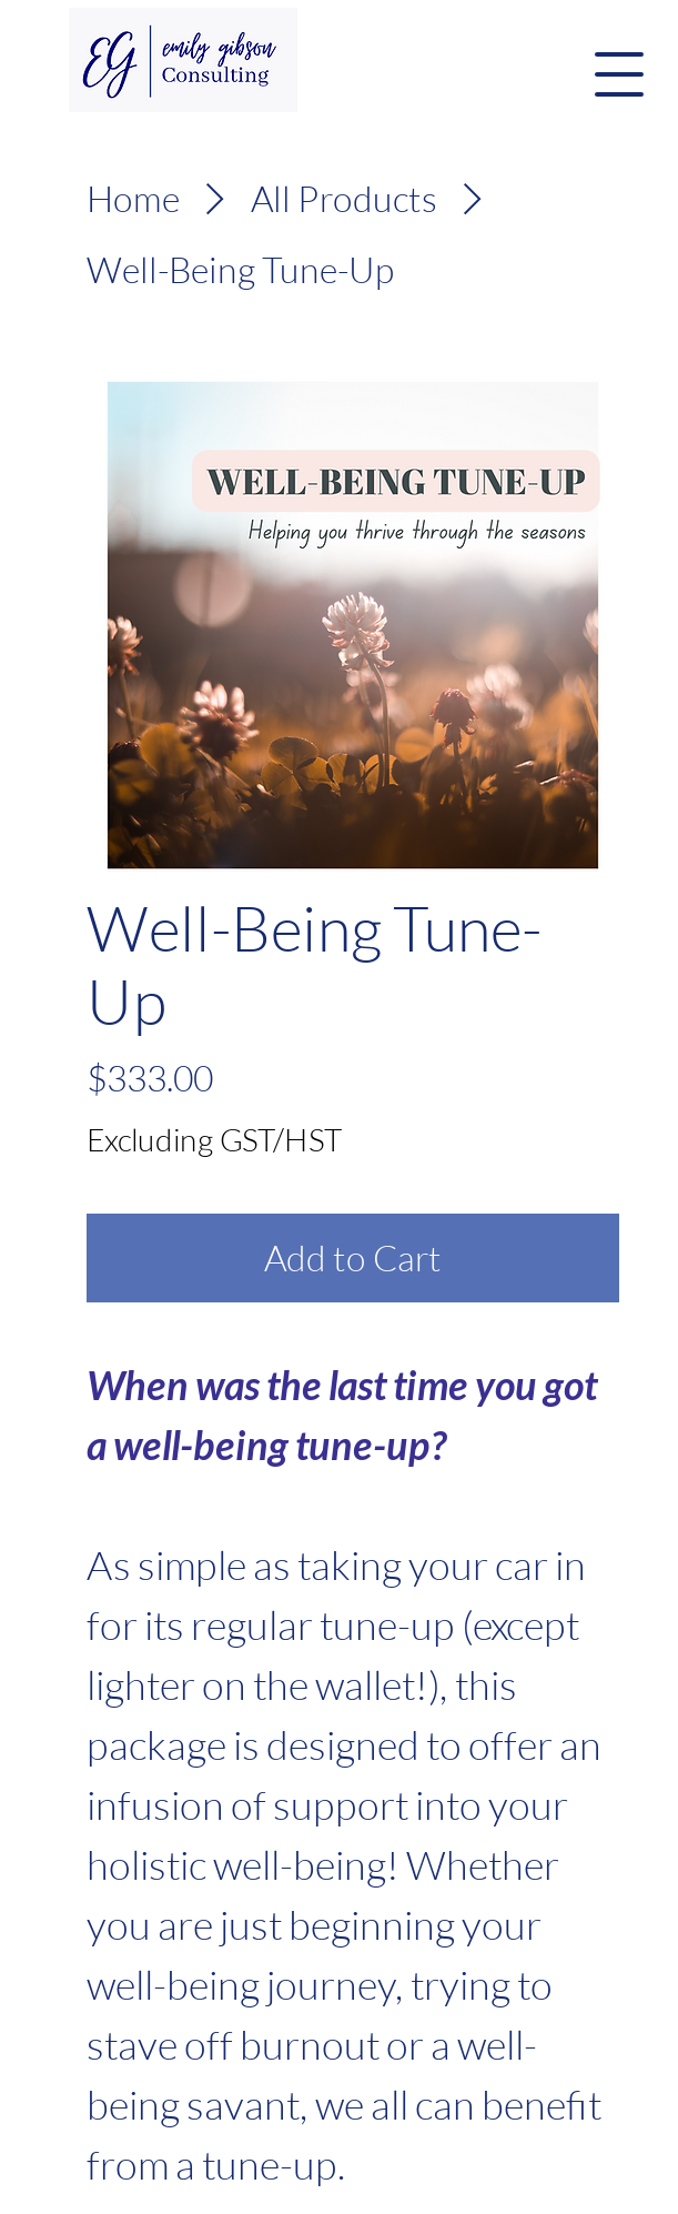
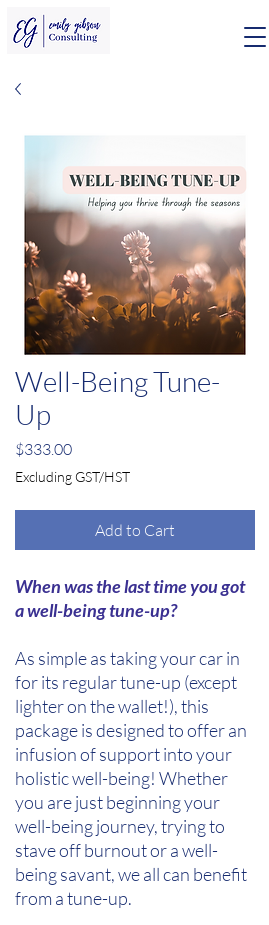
- Home
- All Products
- Well-Being Tune-Up
